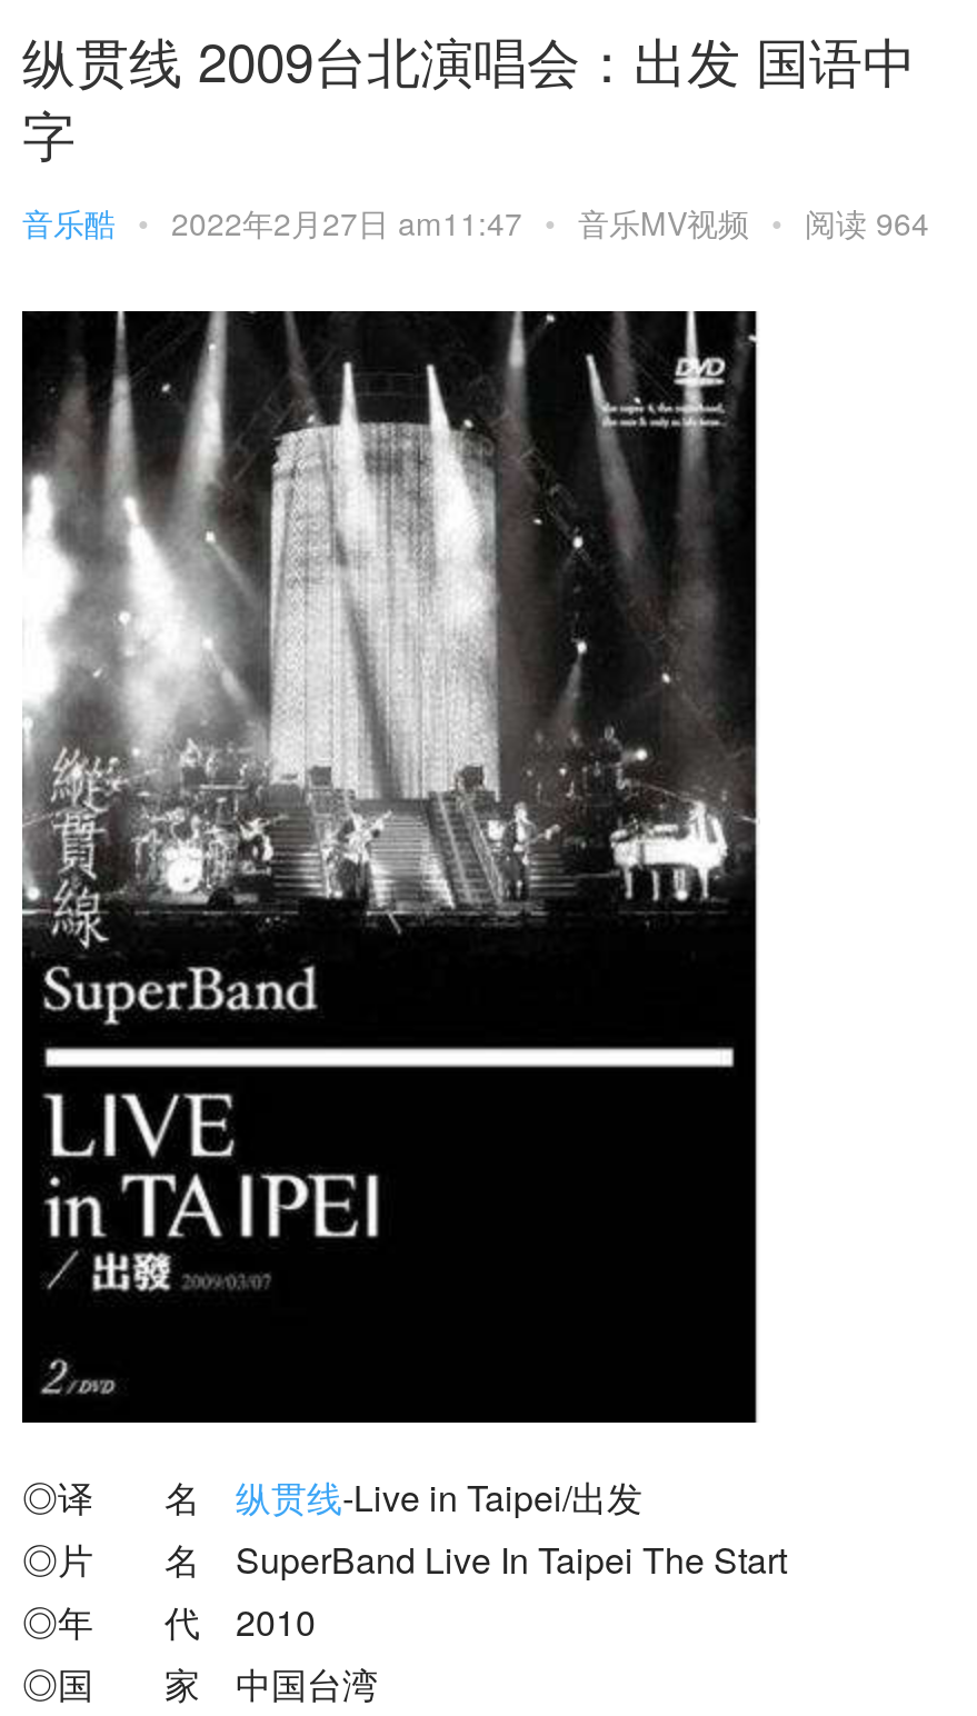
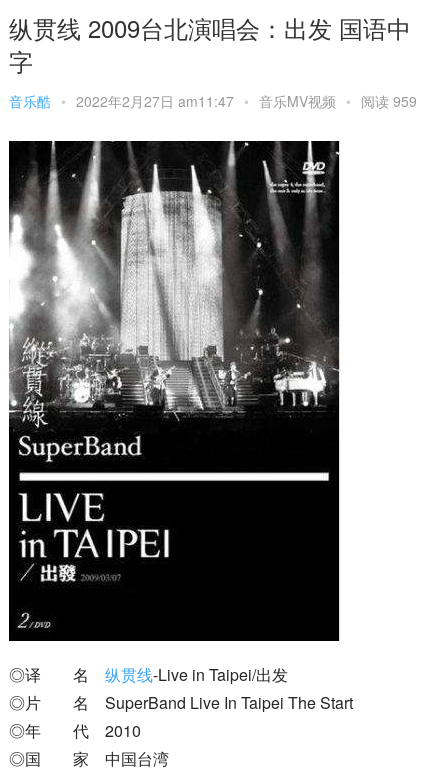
- 音乐酷 • 2022年2月27日 am11:47 • 音乐MV视频 • 阅读 964
+ 音乐酷 • 2022年2月27日 am11:47 • 音乐MV视频 • 阅读 959
